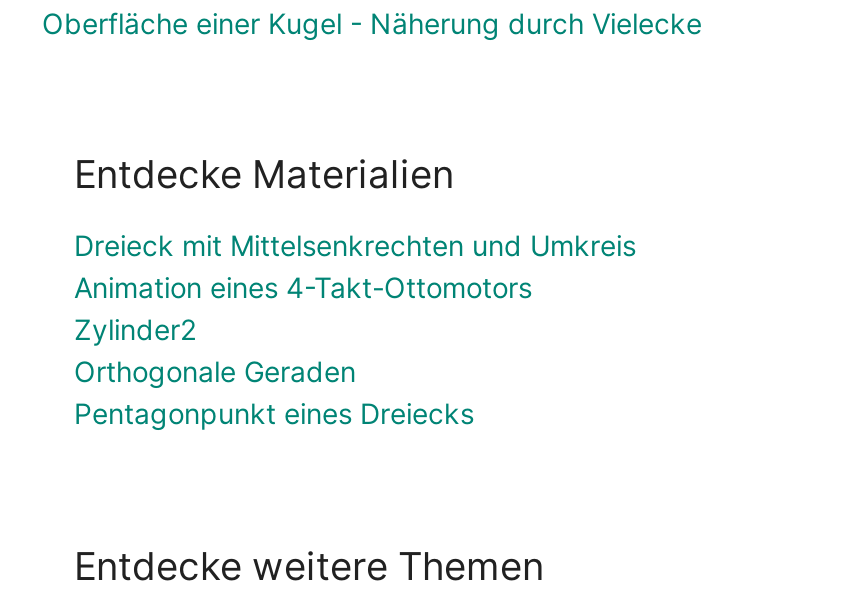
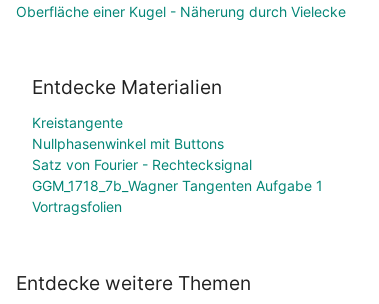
- Dreieck mit Mittelsenkrechten und Umkreis
- Animation eines 4-Takt-Ottomotors
- Zylinder2
- Orthogonale Geraden
- Pentagonpunkt eines Dreiecks
+ Kreistangente
+ Nullphasenwinkel mit Buttons
+ Satz von Fourier - Rechtecksignal
+ GGM_1718_7b_Wagner Tangenten Aufgabe 1
+ Vortragsfolien
